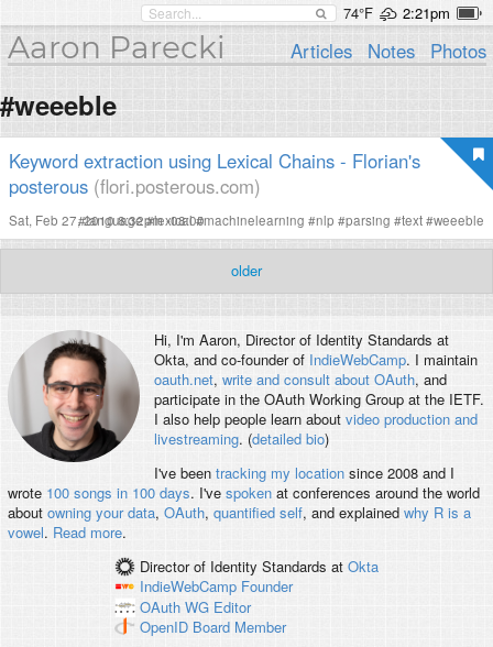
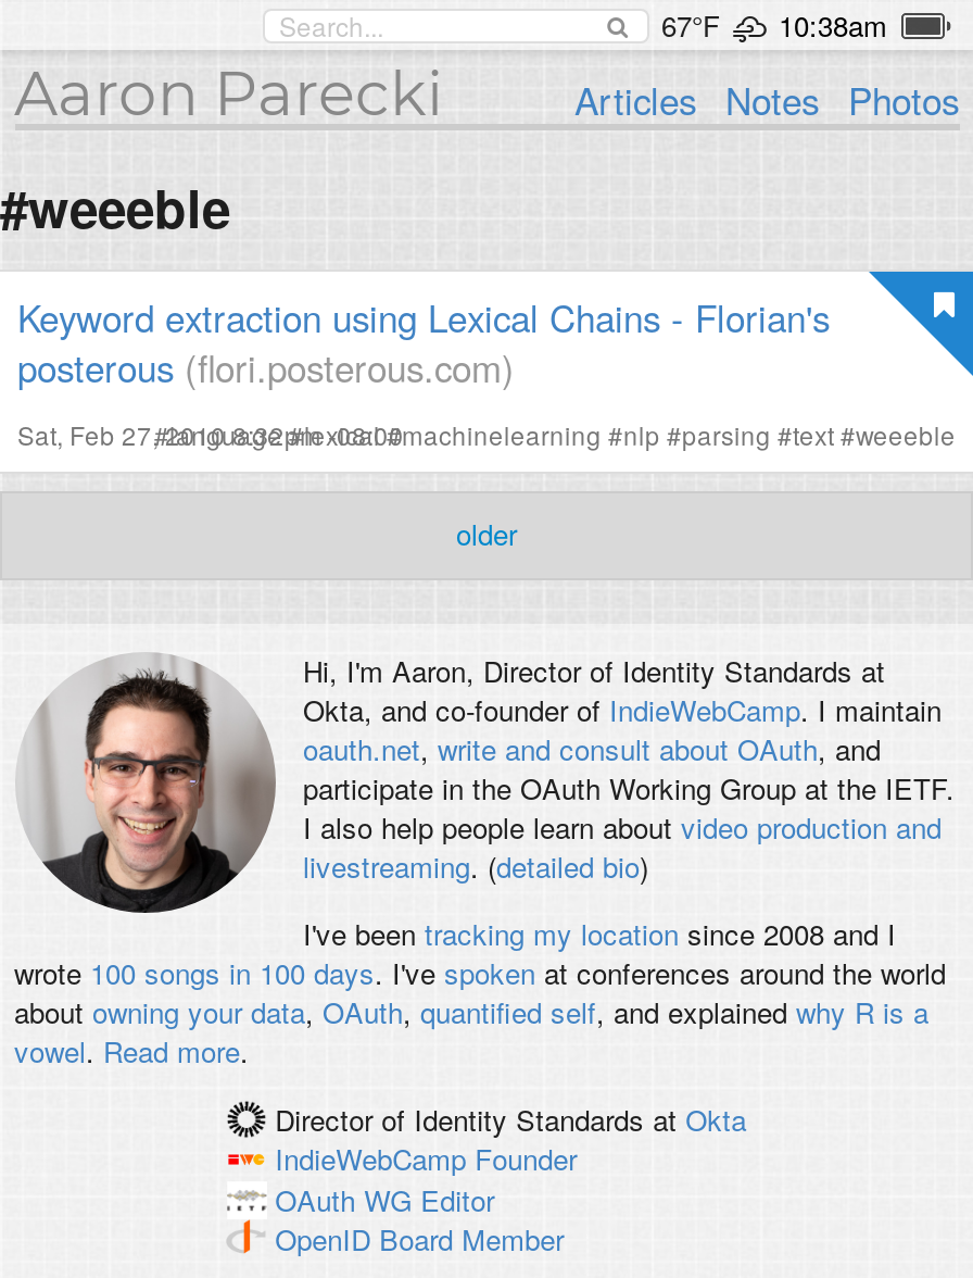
- 74°F
- 2:21pm
+ 67°F
+ 10:38am
